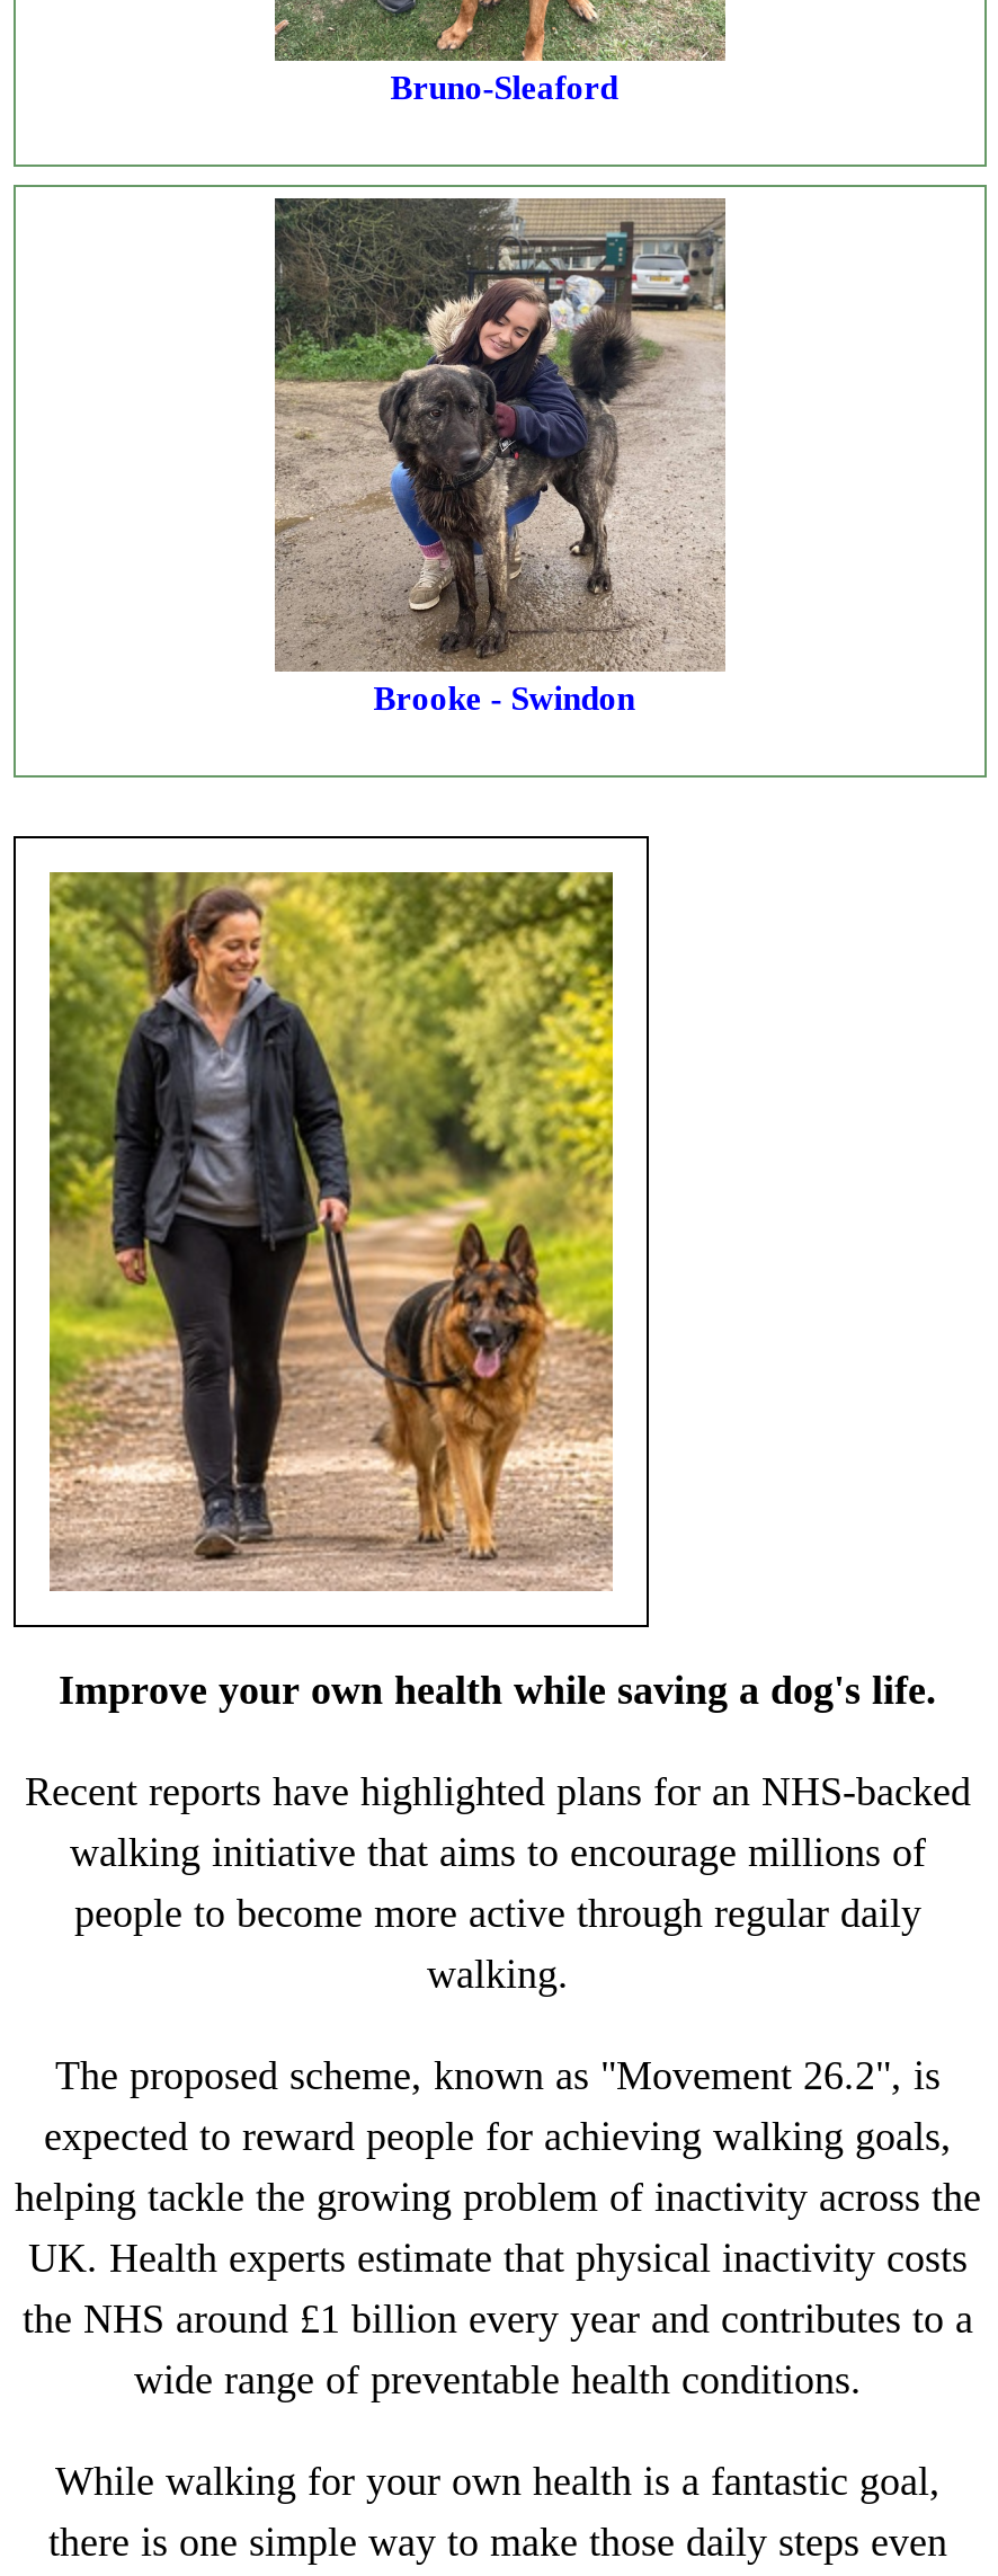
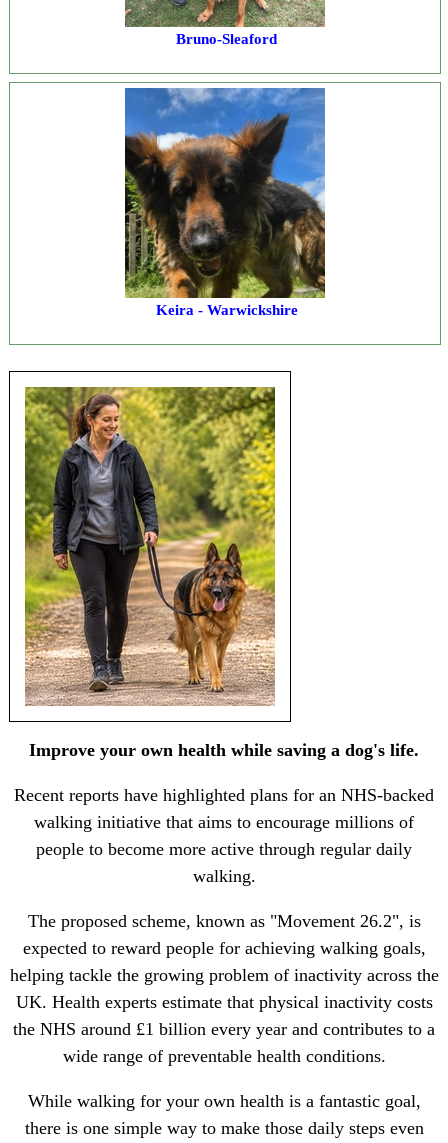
- [image]
- Brooke - Swindon
+ [image]
+ Keira - Warwickshire
